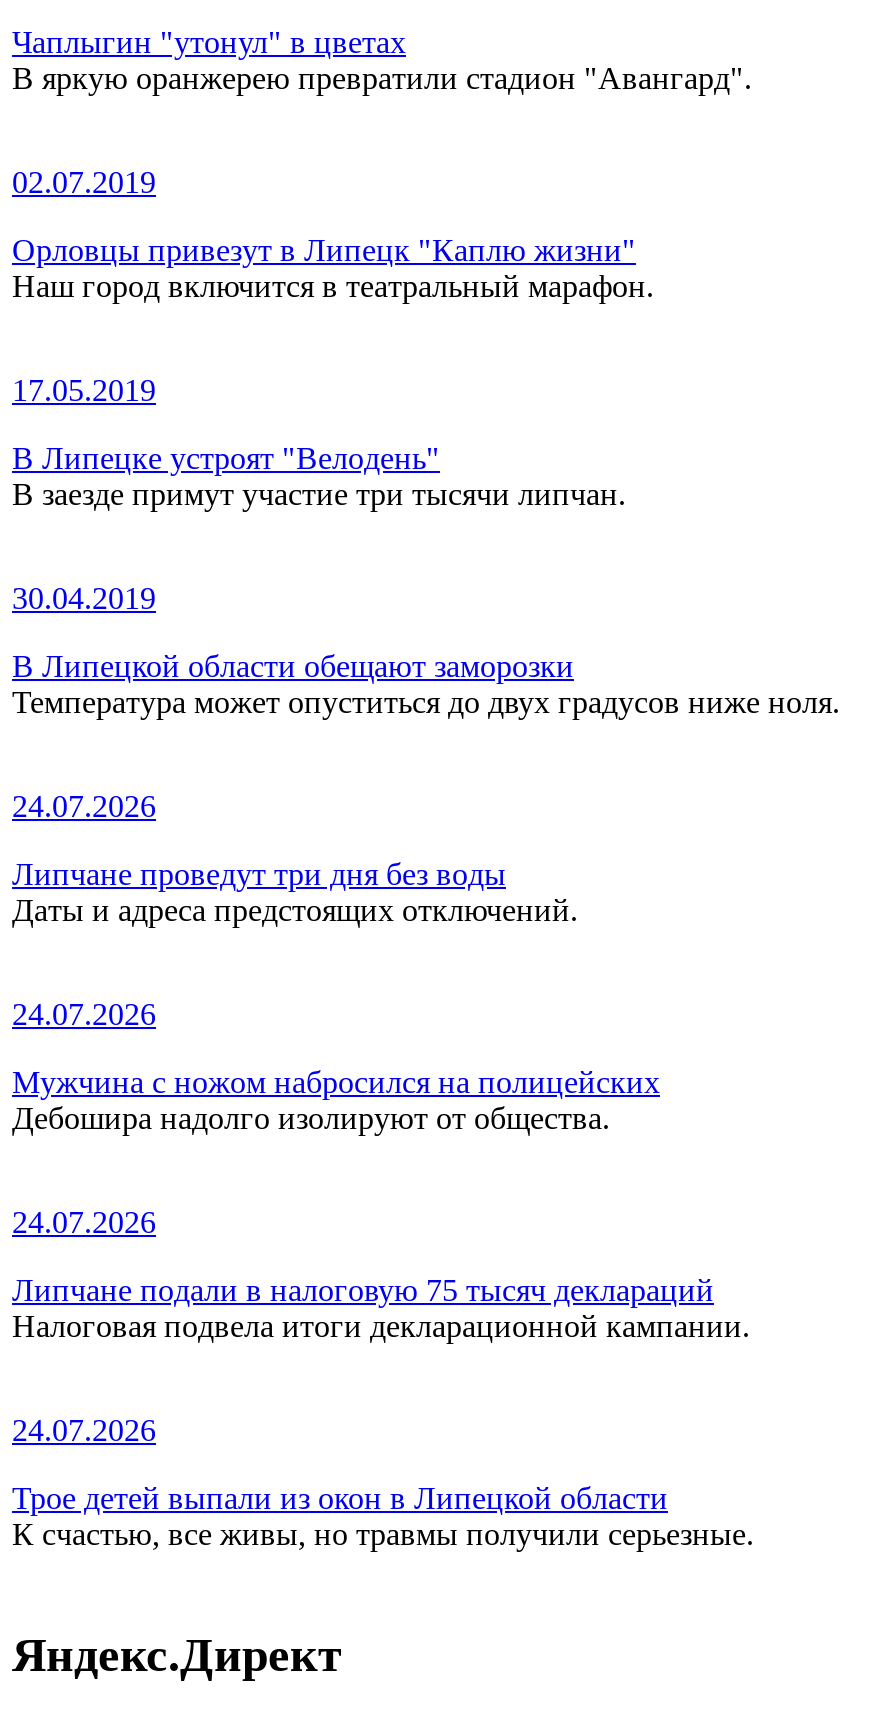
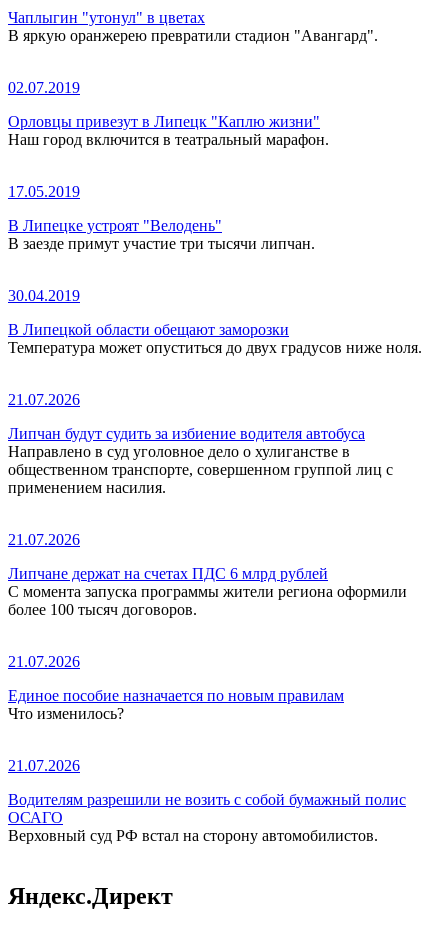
- 24.07.2026
+ 21.07.2026

- Липчане проведут три дня без воды
- Даты и адреса предстоящих отключений.
+ Липчан будут судить за избиение водителя автобуса
+ Направлено в суд уголовное дело о хулиганстве в
+ общественном транспорте, совершенном группой лиц с
+ применением насилия.

- 24.07.2026
+ 21.07.2026

- Мужчина с ножом набросился на полицейских
- Дебошира надолго изолируют от общества.
+ Липчане держат на счетах ПДС 6 млрд рублей
+ С момента запуска программы жители региона оформили
+ более 100 тысяч договоров.

- 24.07.2026
+ 21.07.2026

- Липчане подали в налоговую 75 тысяч деклараций
- Налоговая подвела итоги декларационной кампании.
+ Единое пособие назначается по новым правилам
+ Что изменилось?

- 24.07.2026
+ 21.07.2026

- Трое детей выпали из окон в Липецкой области
- К счастью, все живы, но травмы получили серьезные.
+ Водителям разрешили не возить с собой бумажный полис
+ ОСАГО
+ Верховный суд РФ встал на сторону автомобилистов.
